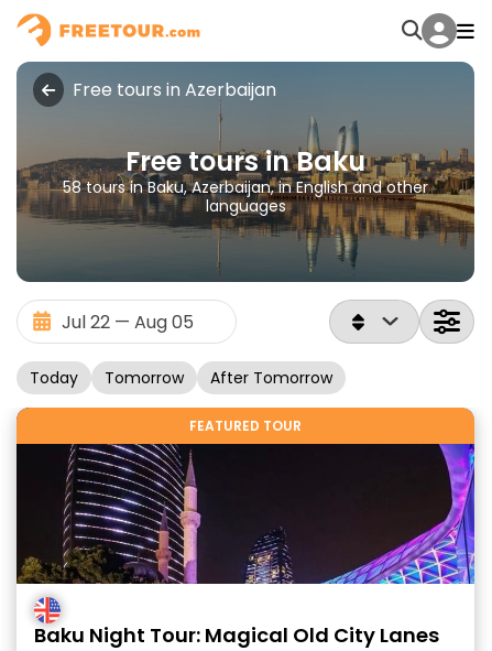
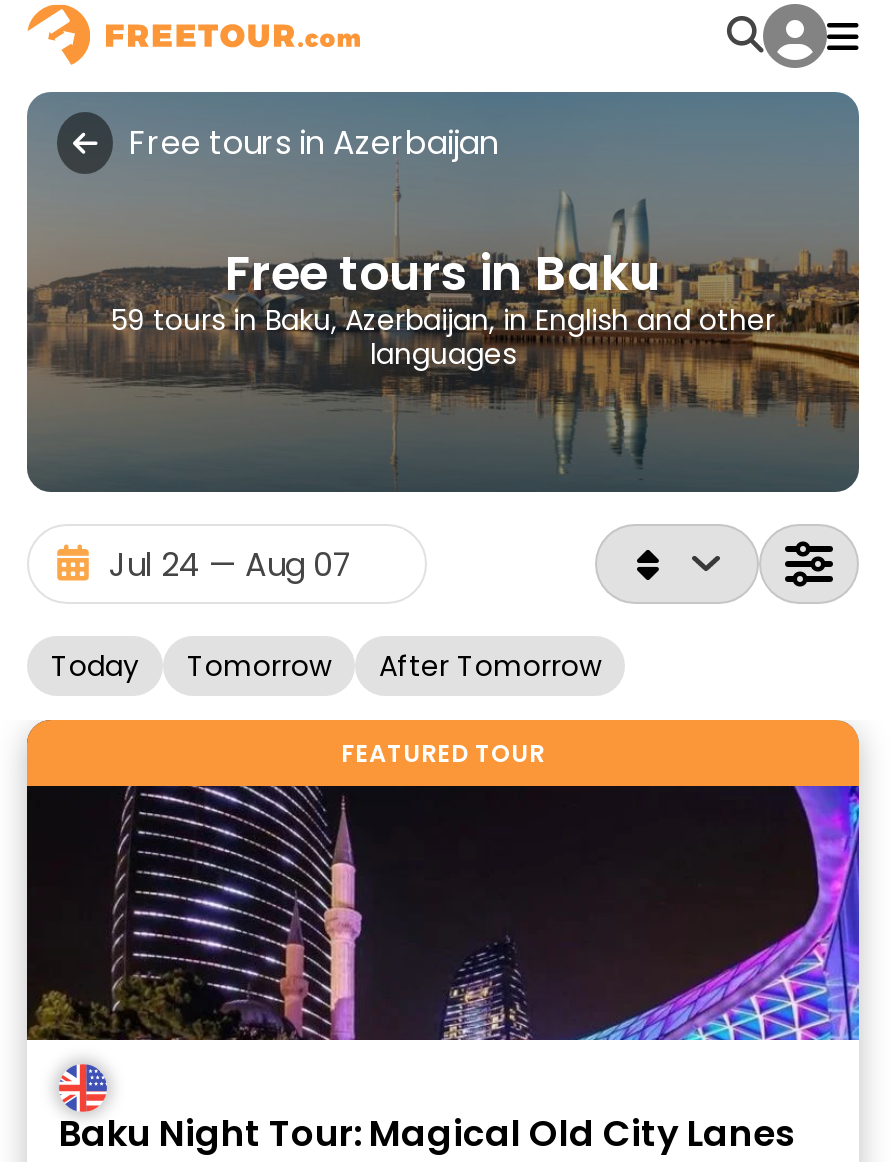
- 58 tours in Baku, Azerbaijan, in English and other
+ 59 tours in Baku, Azerbaijan, in English and other
